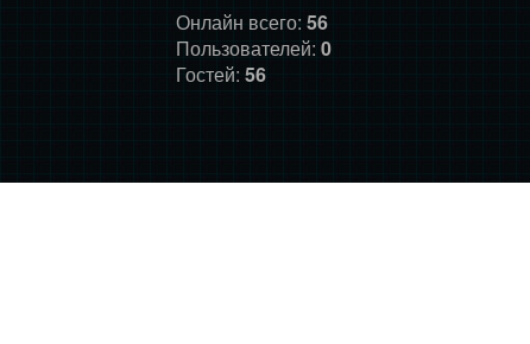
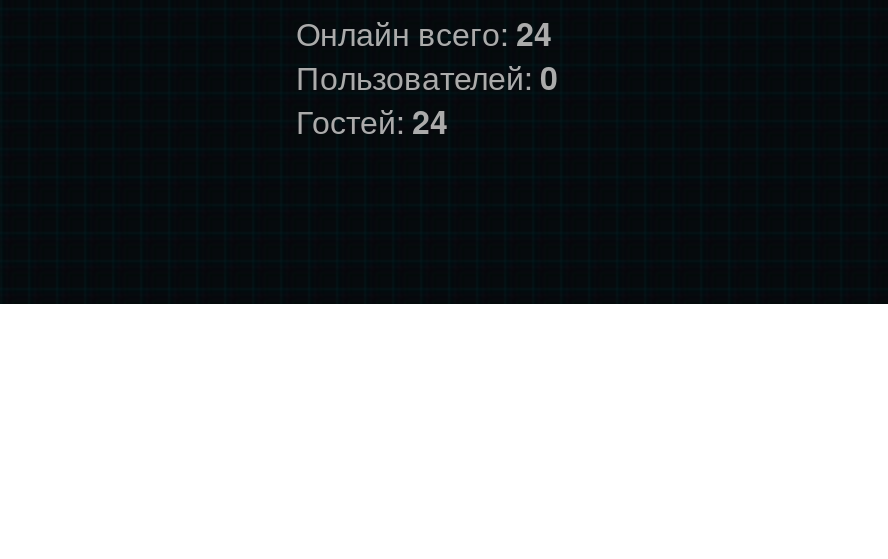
- Онлайн всего: 56
+ Онлайн всего: 24

- Гостей: 56
+ Гостей: 24
